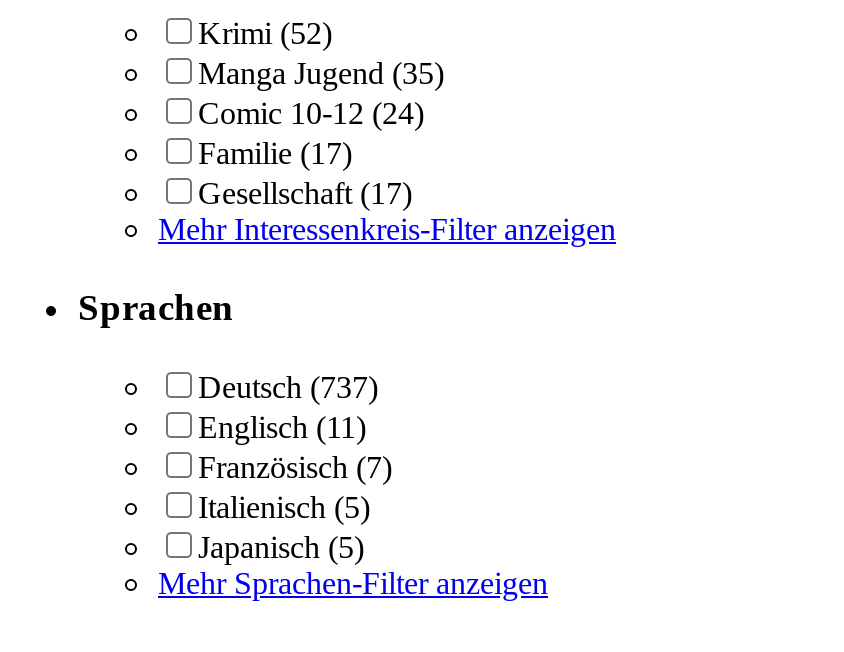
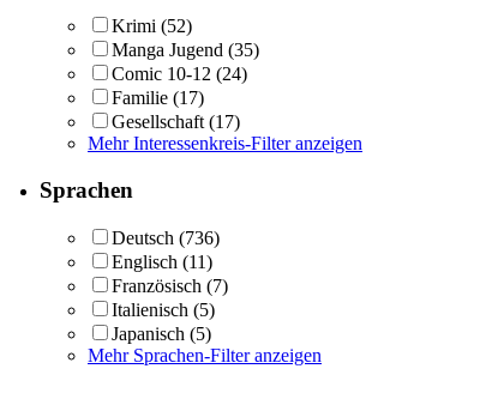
- Deutsch (737)
+ Deutsch (736)
